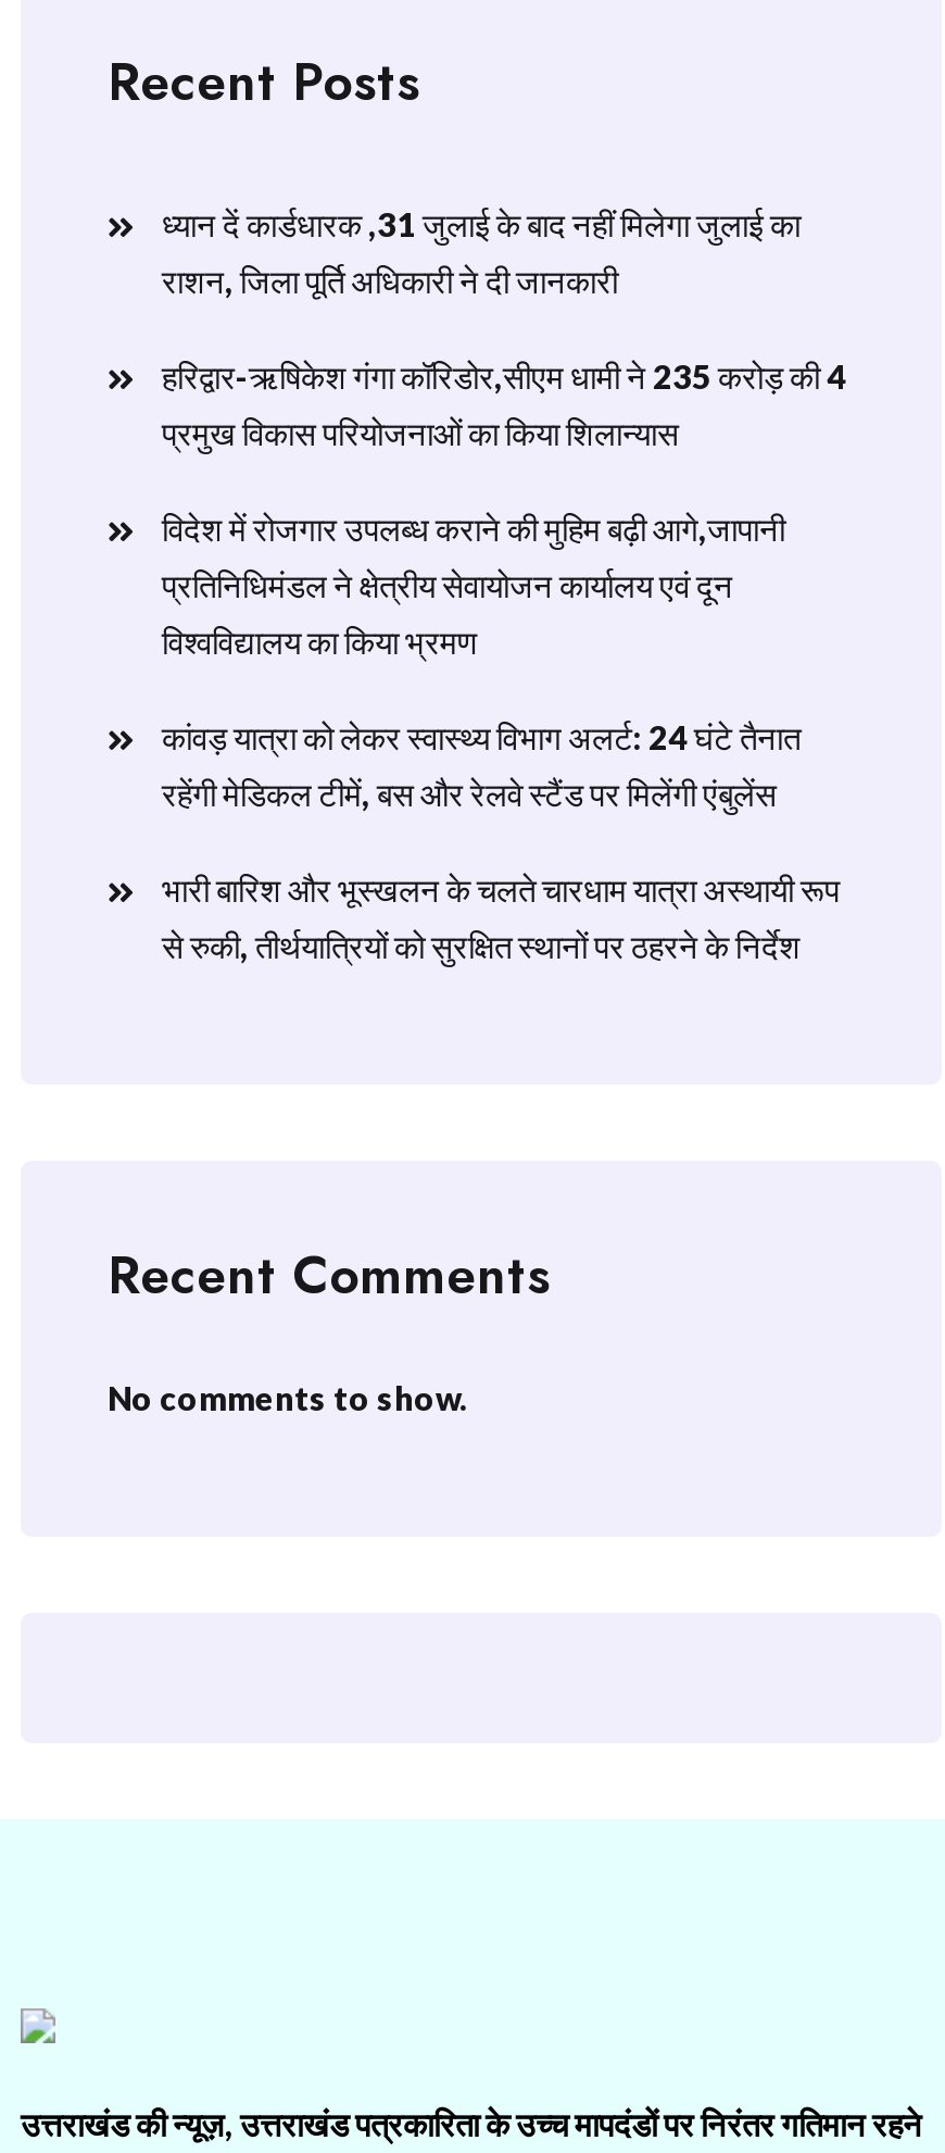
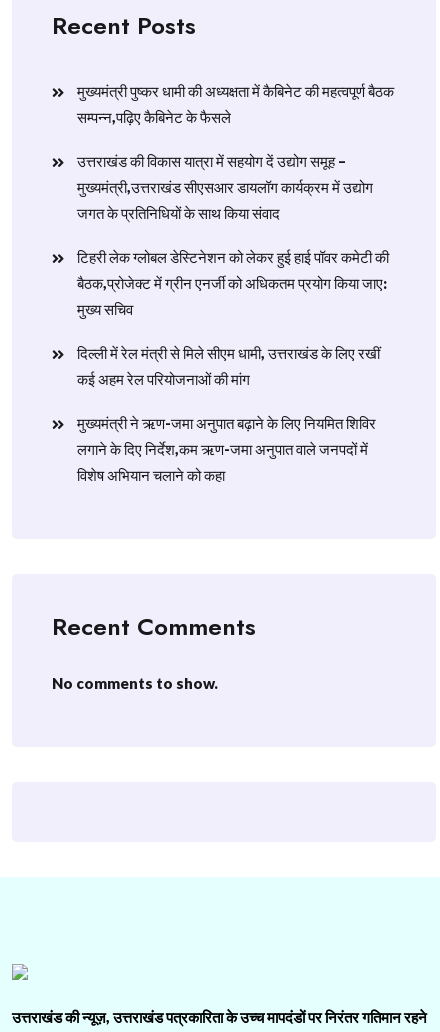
- ध्यान दें कार्डधारक ,31 जुलाई के बाद नहीं मिलेगा जुलाई का
- राशन, जिला पूर्ति अधिकारी ने दी जानकारी
+ मुख्यमंत्री पुष्कर धामी की अध्यक्षता में कैबिनेट की महत्वपूर्ण बैठक
+ सम्पन्न,पढ़िए कैबिनेट के फैसले

- हरिद्वार-ऋषिकेश गंगा कॉरिडोर,सीएम धामी ने 235 करोड़ की 4
- प्रमुख विकास परियोजनाओं का किया शिलान्यास
+ उत्तराखंड की विकास यात्रा में सहयोग दें उद्योग समूह –
+ मुख्यमंत्री,उत्तराखंड सीएसआर डायलॉग कार्यक्रम में उद्योग
+ जगत के प्रतिनिधियों के साथ किया संवाद

- विदेश में रोजगार उपलब्ध कराने की मुहिम बढ़ी आगे,जापानी
- प्रतिनिधिमंडल ने क्षेत्रीय सेवायोजन कार्यालय एवं दून
- विश्वविद्यालय का किया भ्रमण
+ टिहरी लेक ग्लोबल डेस्टिनेशन को लेकर हुई हाई पॉवर कमेटी की
+ बैठक,प्रोजेक्ट में ग्रीन एनर्जी को अधिकतम प्रयोग किया जाए:
+ मुख्य सचिव

- कांवड़ यात्रा को लेकर स्वास्थ्य विभाग अलर्ट: 24 घंटे तैनात
- रहेंगी मेडिकल टीमें, बस और रेलवे स्टैंड पर मिलेंगी एंबुलेंस
+ दिल्ली में रेल मंत्री से मिले सीएम धामी, उत्तराखंड के लिए रखीं
+ कई अहम रेल परियोजनाओं की मांग

- भारी बारिश और भूस्खलन के चलते चारधाम यात्रा अस्थायी रूप
- से रुकी, तीर्थयात्रियों को सुरक्षित स्थानों पर ठहरने के निर्देश
+ मुख्यमंत्री ने ऋण-जमा अनुपात बढ़ाने के लिए नियमित शिविर
+ लगाने के दिए निर्देश,कम ऋण-जमा अनुपात वाले जनपदों में
+ विशेष अभियान चलाने को कहा
